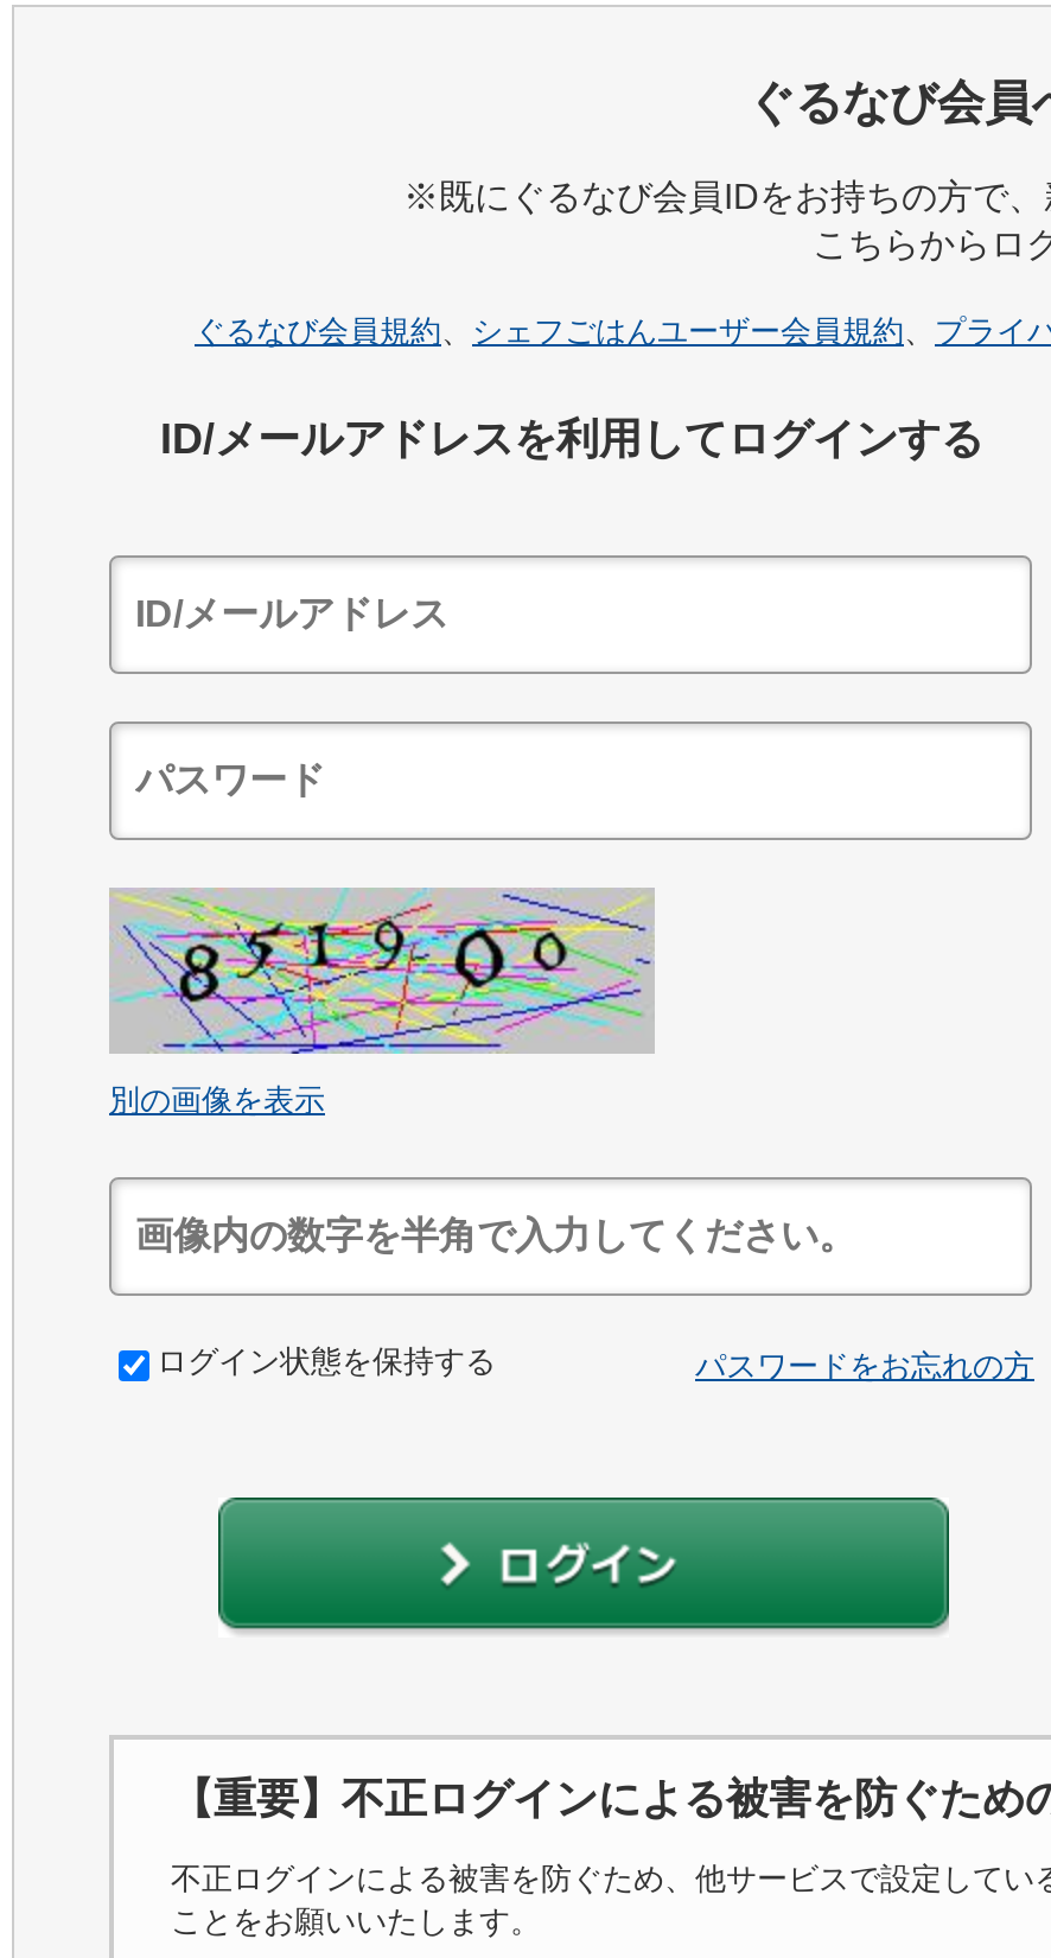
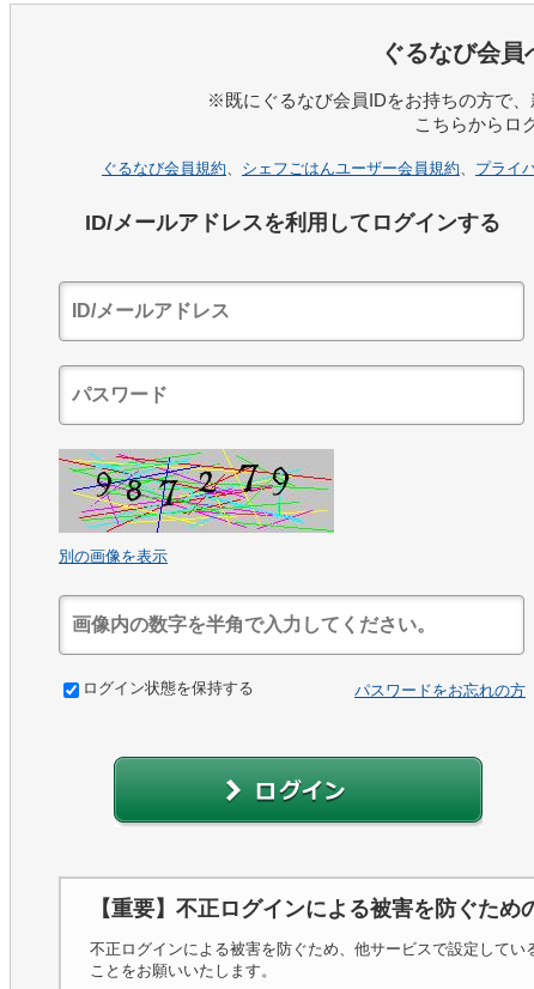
- [image]
+ [image]
